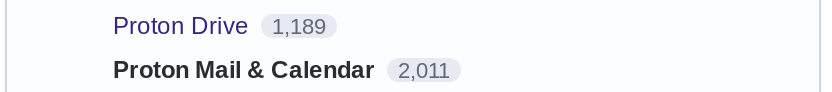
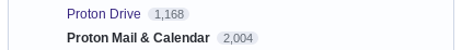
- Proton Drive 1,189
+ Proton Drive 1,168

- Proton Mail & Calendar 2,011
+ Proton Mail & Calendar 2,004
